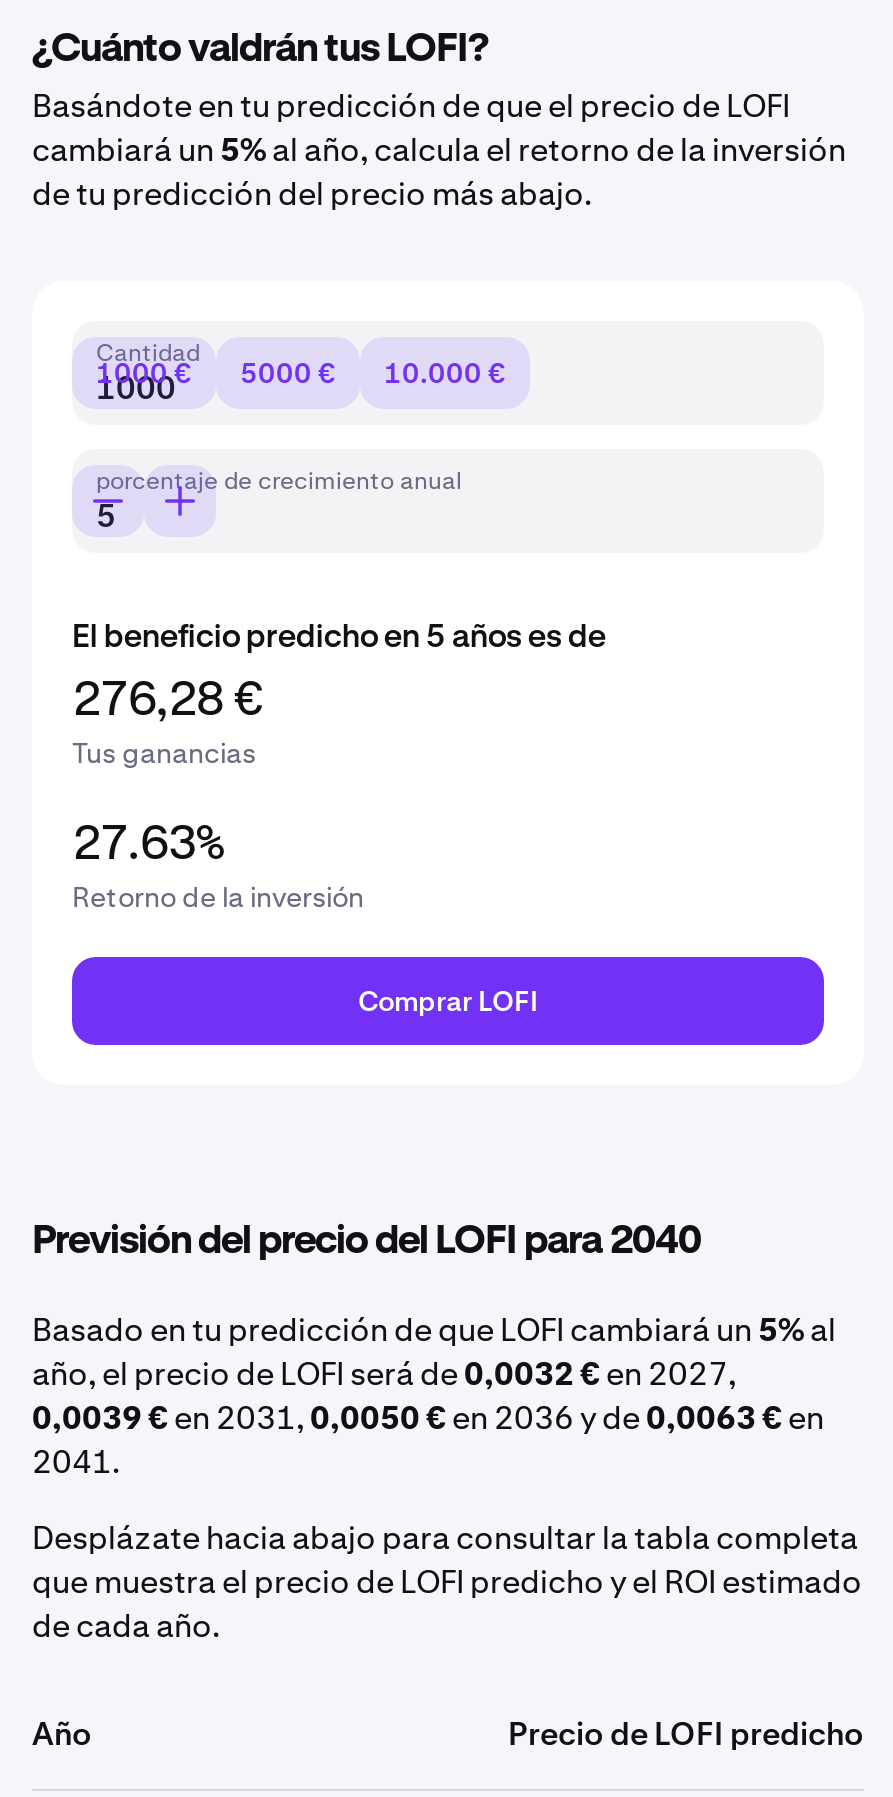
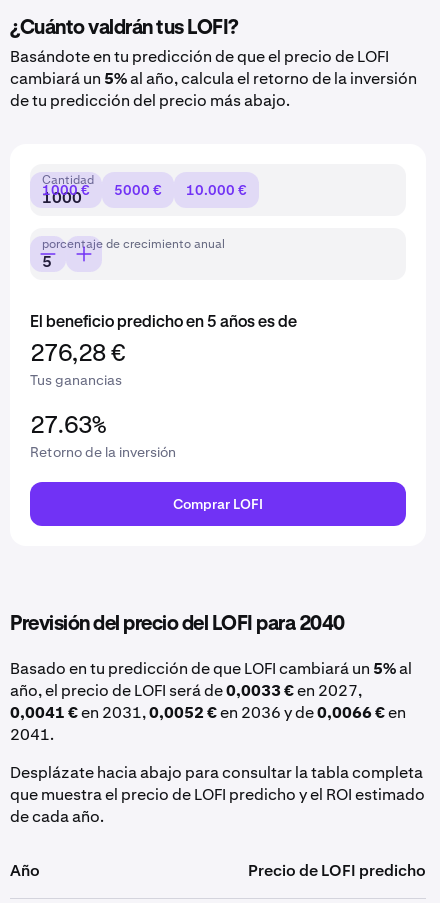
- año, el precio de LOFI será de 0,0032 €en 2027,
+ año, el precio de LOFI será de 0,0033 €en 2027,

- 0,0039 €en 2031, 0,0050 €en 2036 y de 0,0063 €en
+ 0,0041 €en 2031, 0,0052 €en 2036 y de 0,0066 €en
